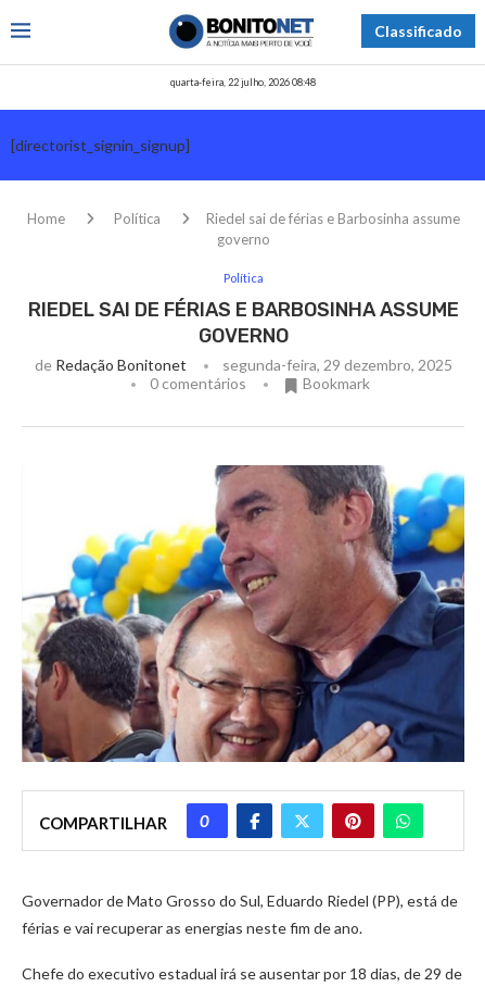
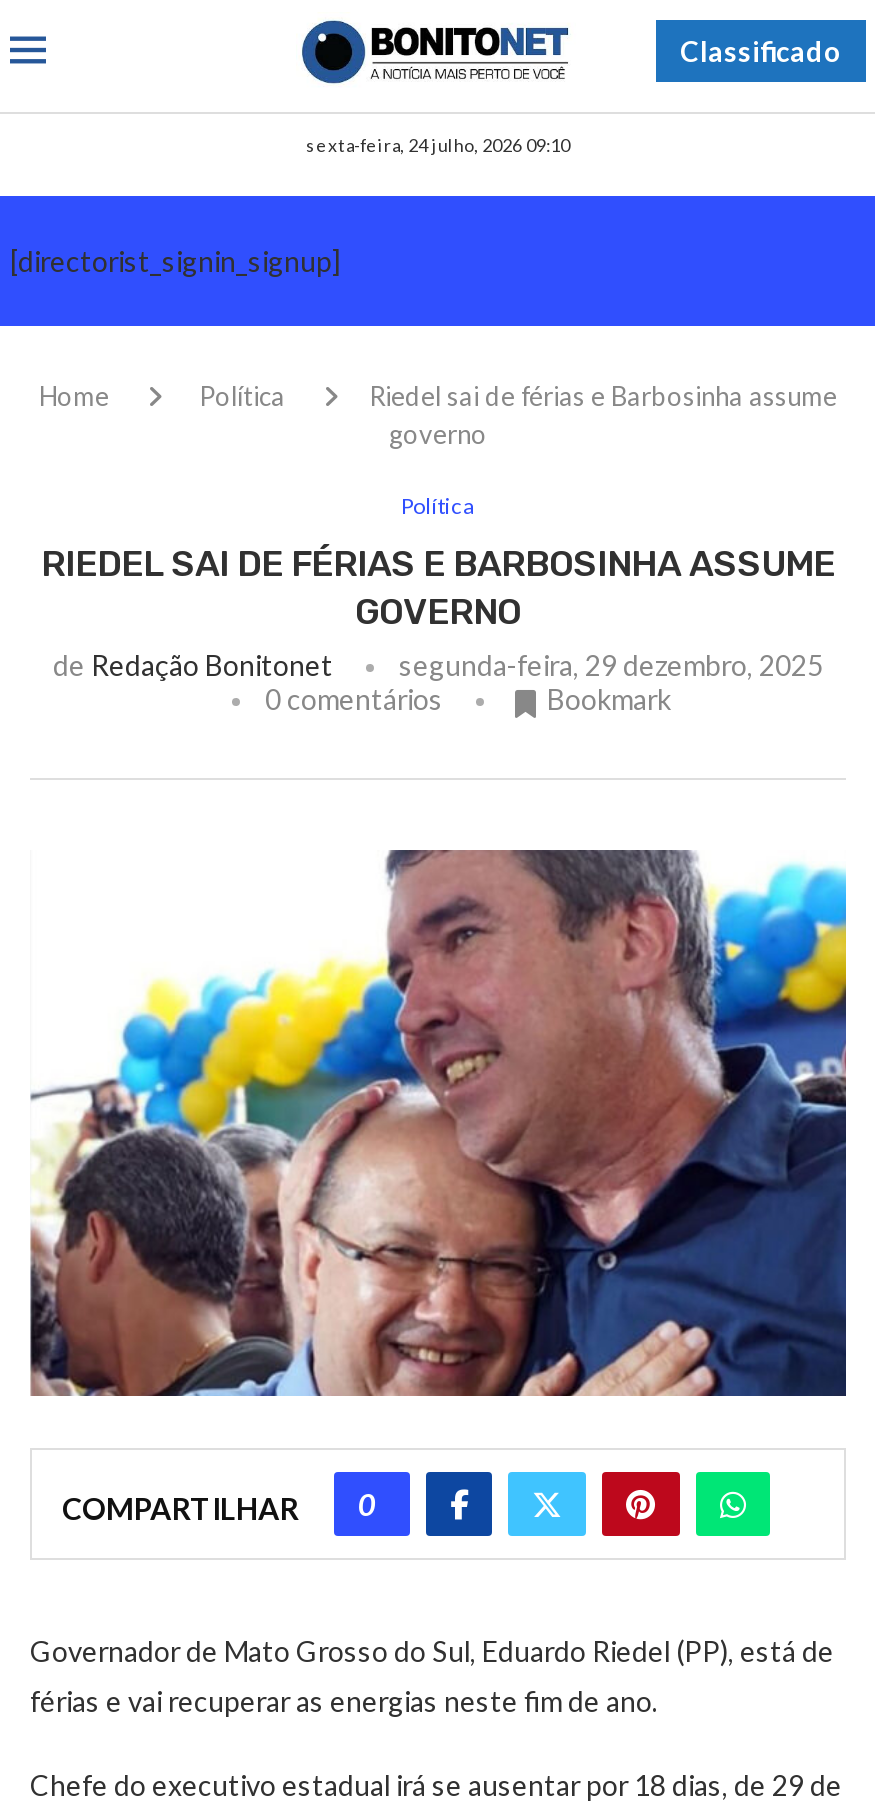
- quarta-feira, 22 julho, 2026 08:48
+ sexta-feira, 24 julho, 2026 09:10
